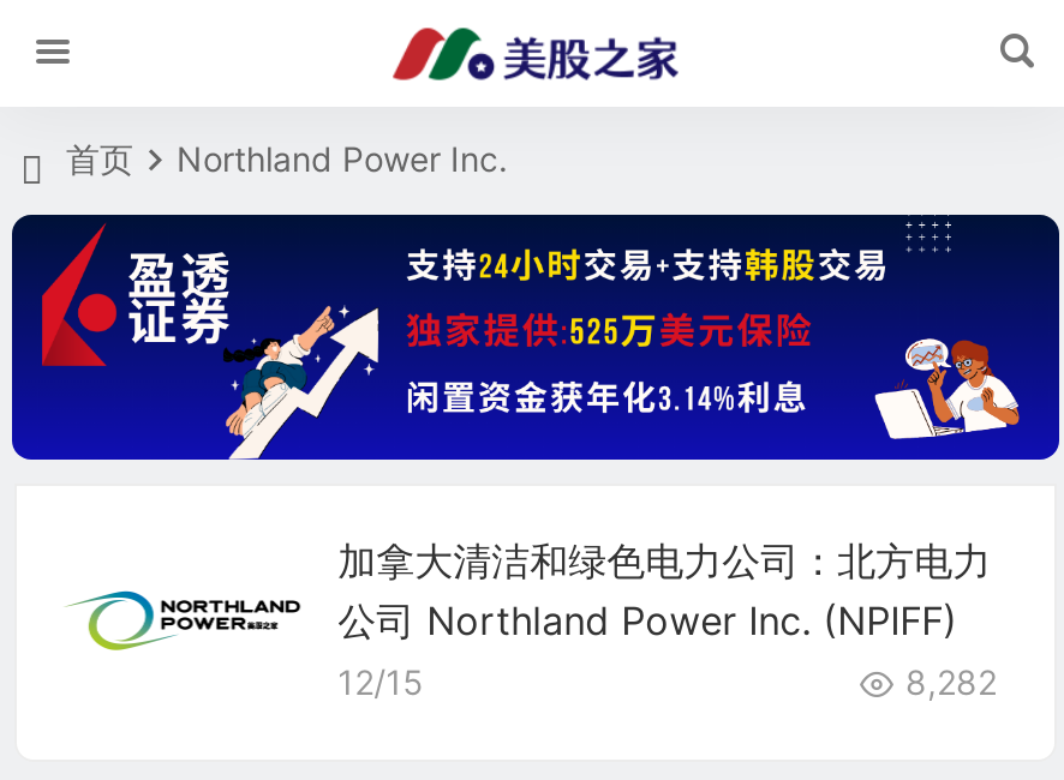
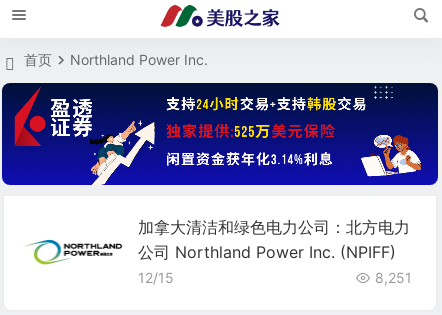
- 8,282
+ 8,251
